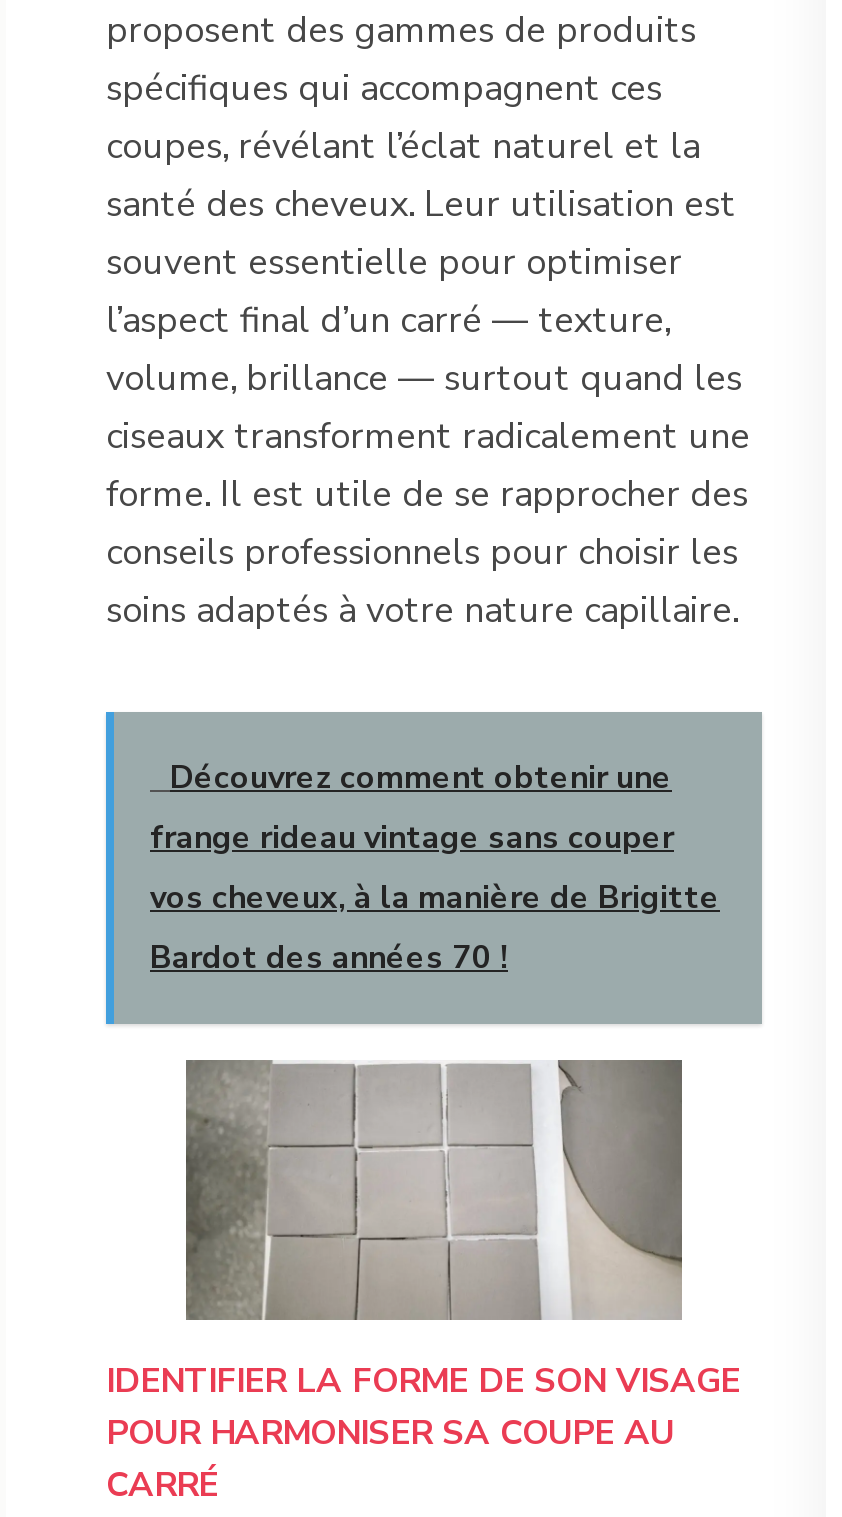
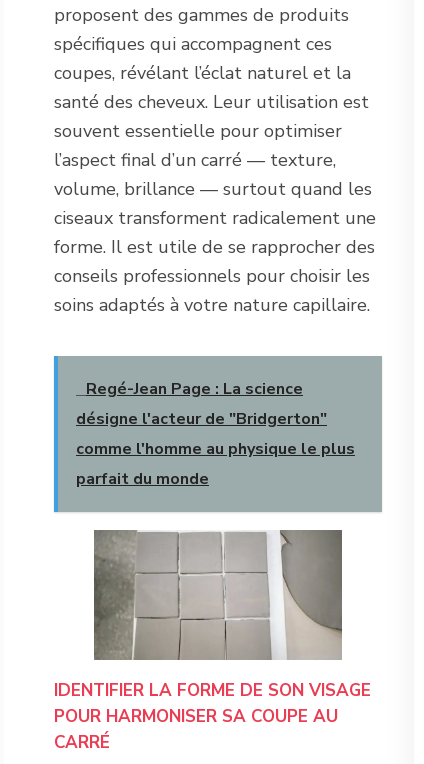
- Découvrez comment obtenir une
- frange rideau vintage sans couper
- vos cheveux, à la manière de Brigitte
- Bardot des années 70 !
+ Regé-Jean Page : La science
+ désigne l'acteur de "Bridgerton"
+ comme l'homme au physique le plus
+ parfait du monde
